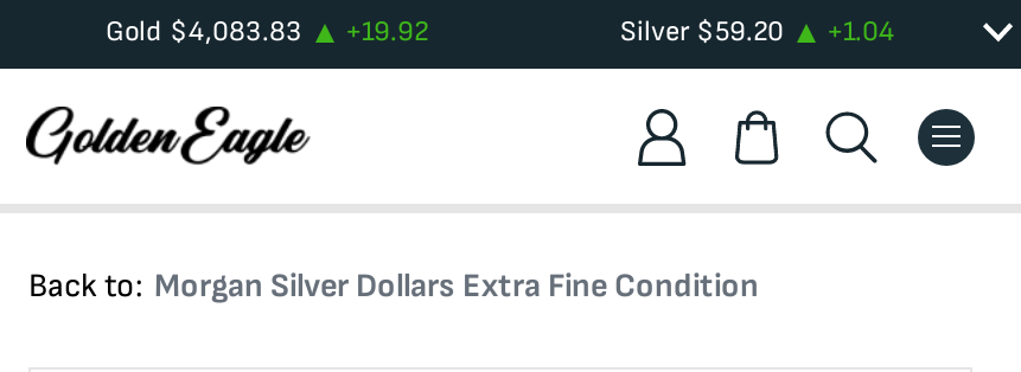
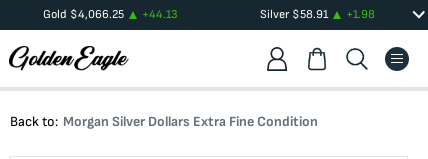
- Gold $4,083.83
+ Gold $4,066.25

- +19.92
+ +44.13

- Silver $59.20
+ Silver $58.91

- +1.04
+ +1.98
